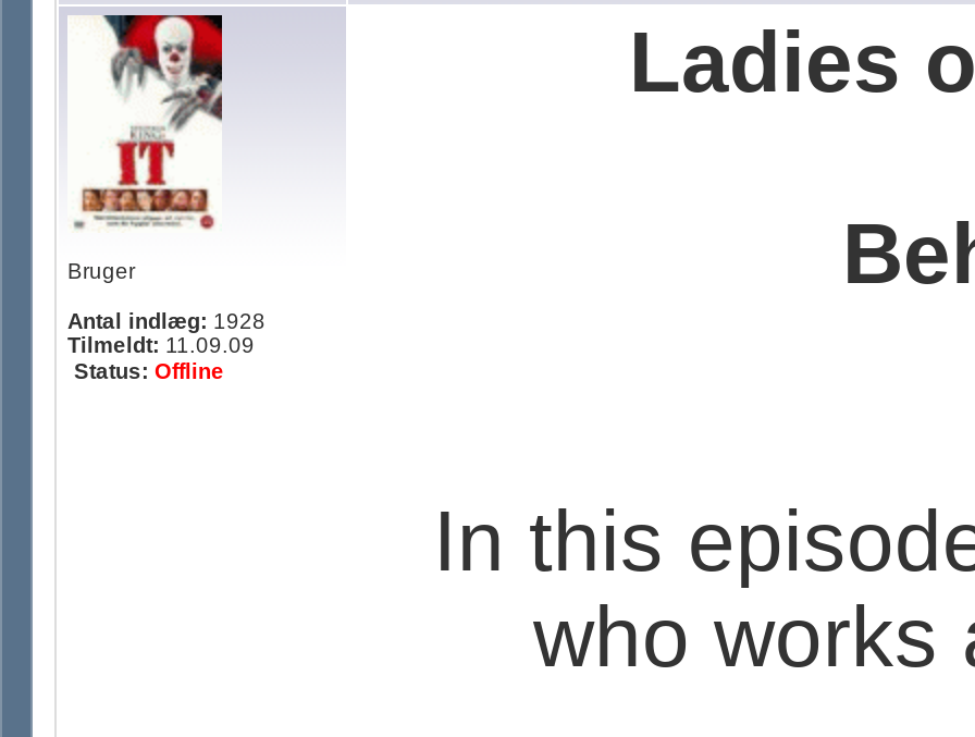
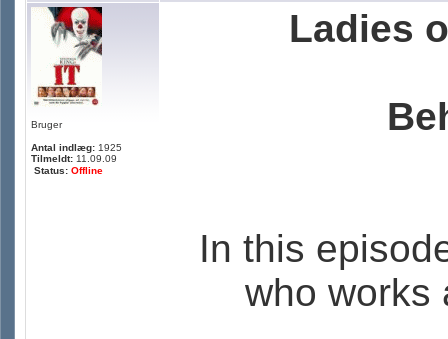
- Antal indlæg: 1928
+ Antal indlæg: 1925
